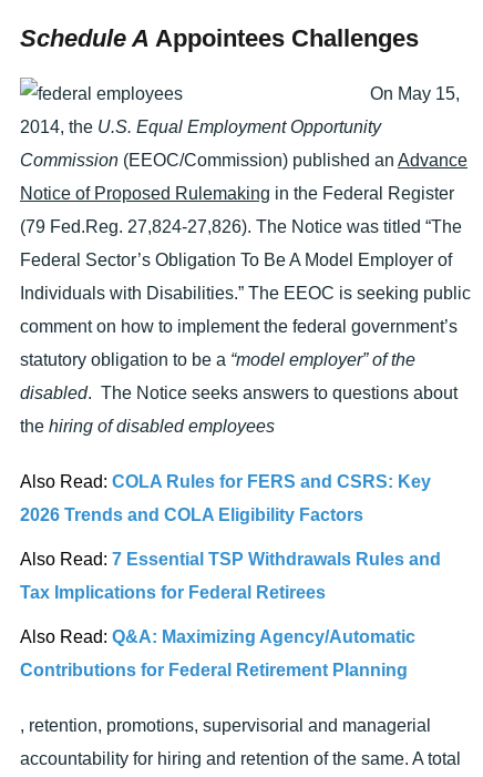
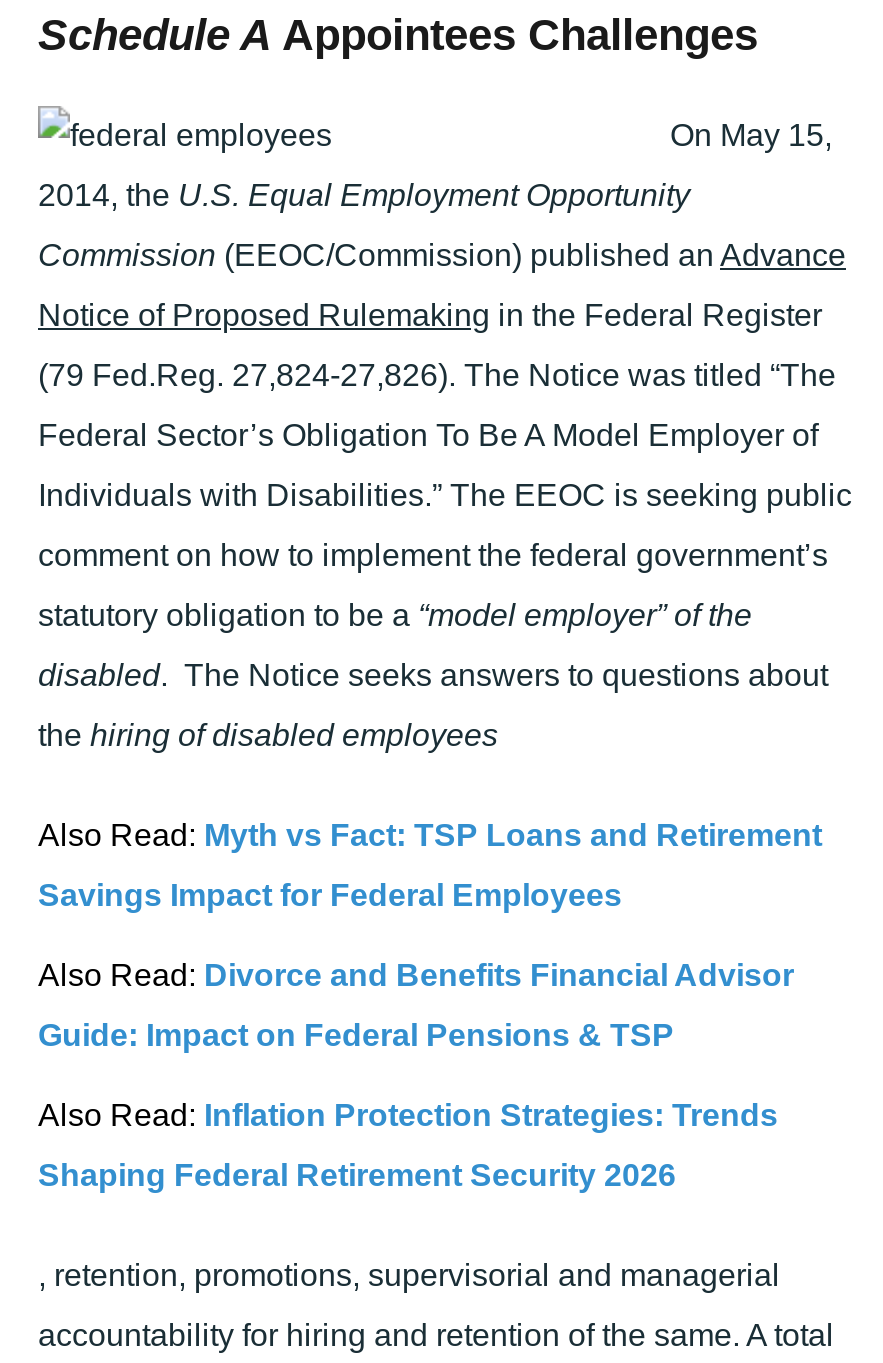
- Also Read: COLA Rules for FERS and CSRS: Key
+ Also Read: Myth vs Fact: TSP Loans and Retirement

- 2026 Trends and COLA Eligibility Factors
+ Savings Impact for Federal Employees

- Also Read: 7 Essential TSP Withdrawals Rules and
+ Also Read: Divorce and Benefits Financial Advisor

- Tax Implications for Federal Retirees
+ Guide: Impact on Federal Pensions & TSP

- Also Read: Q&A: Maximizing Agency/Automatic
+ Also Read: Inflation Protection Strategies: Trends

- Contributions for Federal Retirement Planning
+ Shaping Federal Retirement Security 2026
